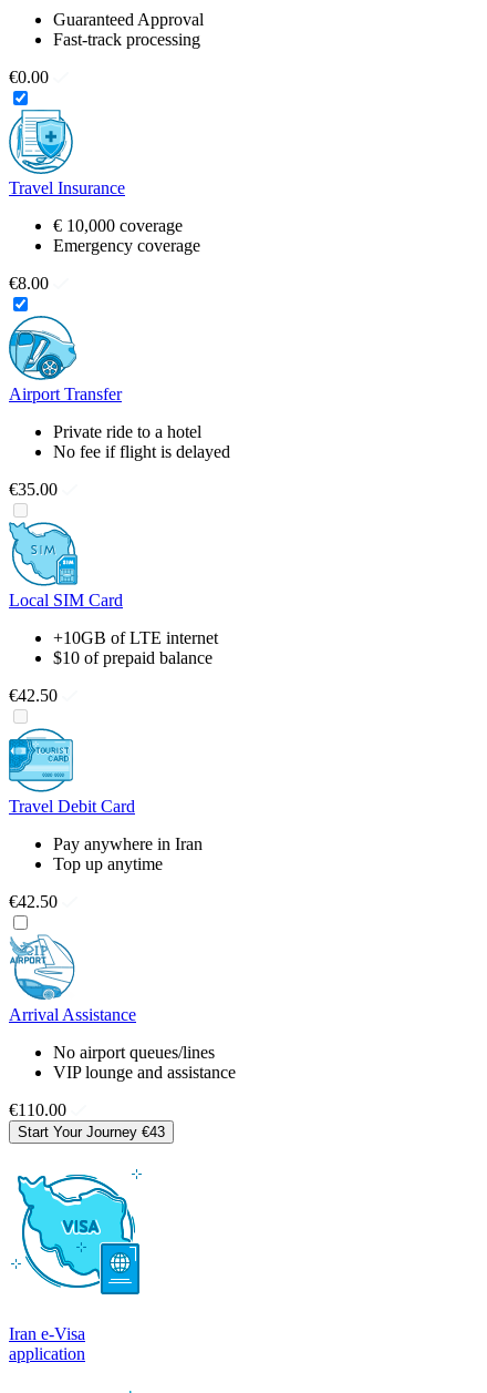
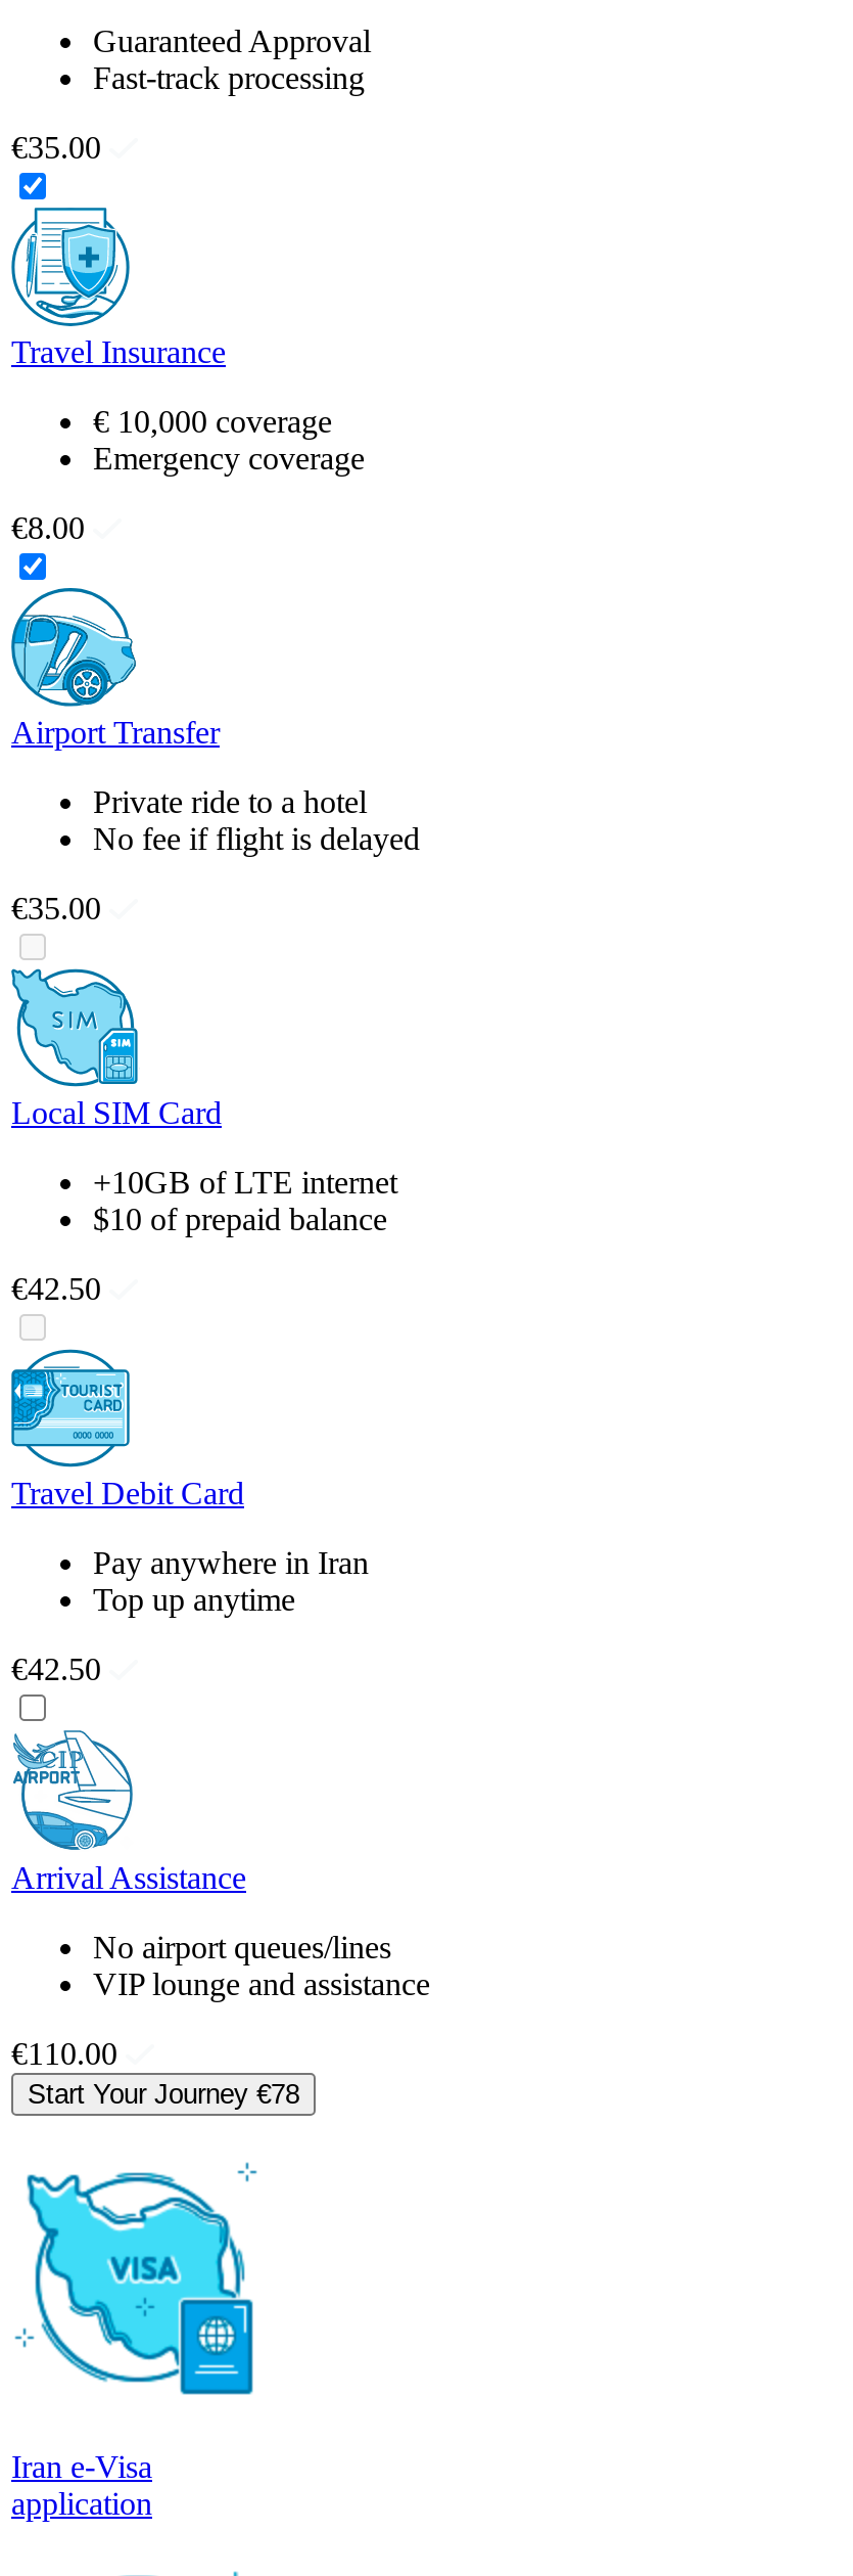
- €0.00
+ €35.00

- Start Your Journey €43
+ Start Your Journey €78
